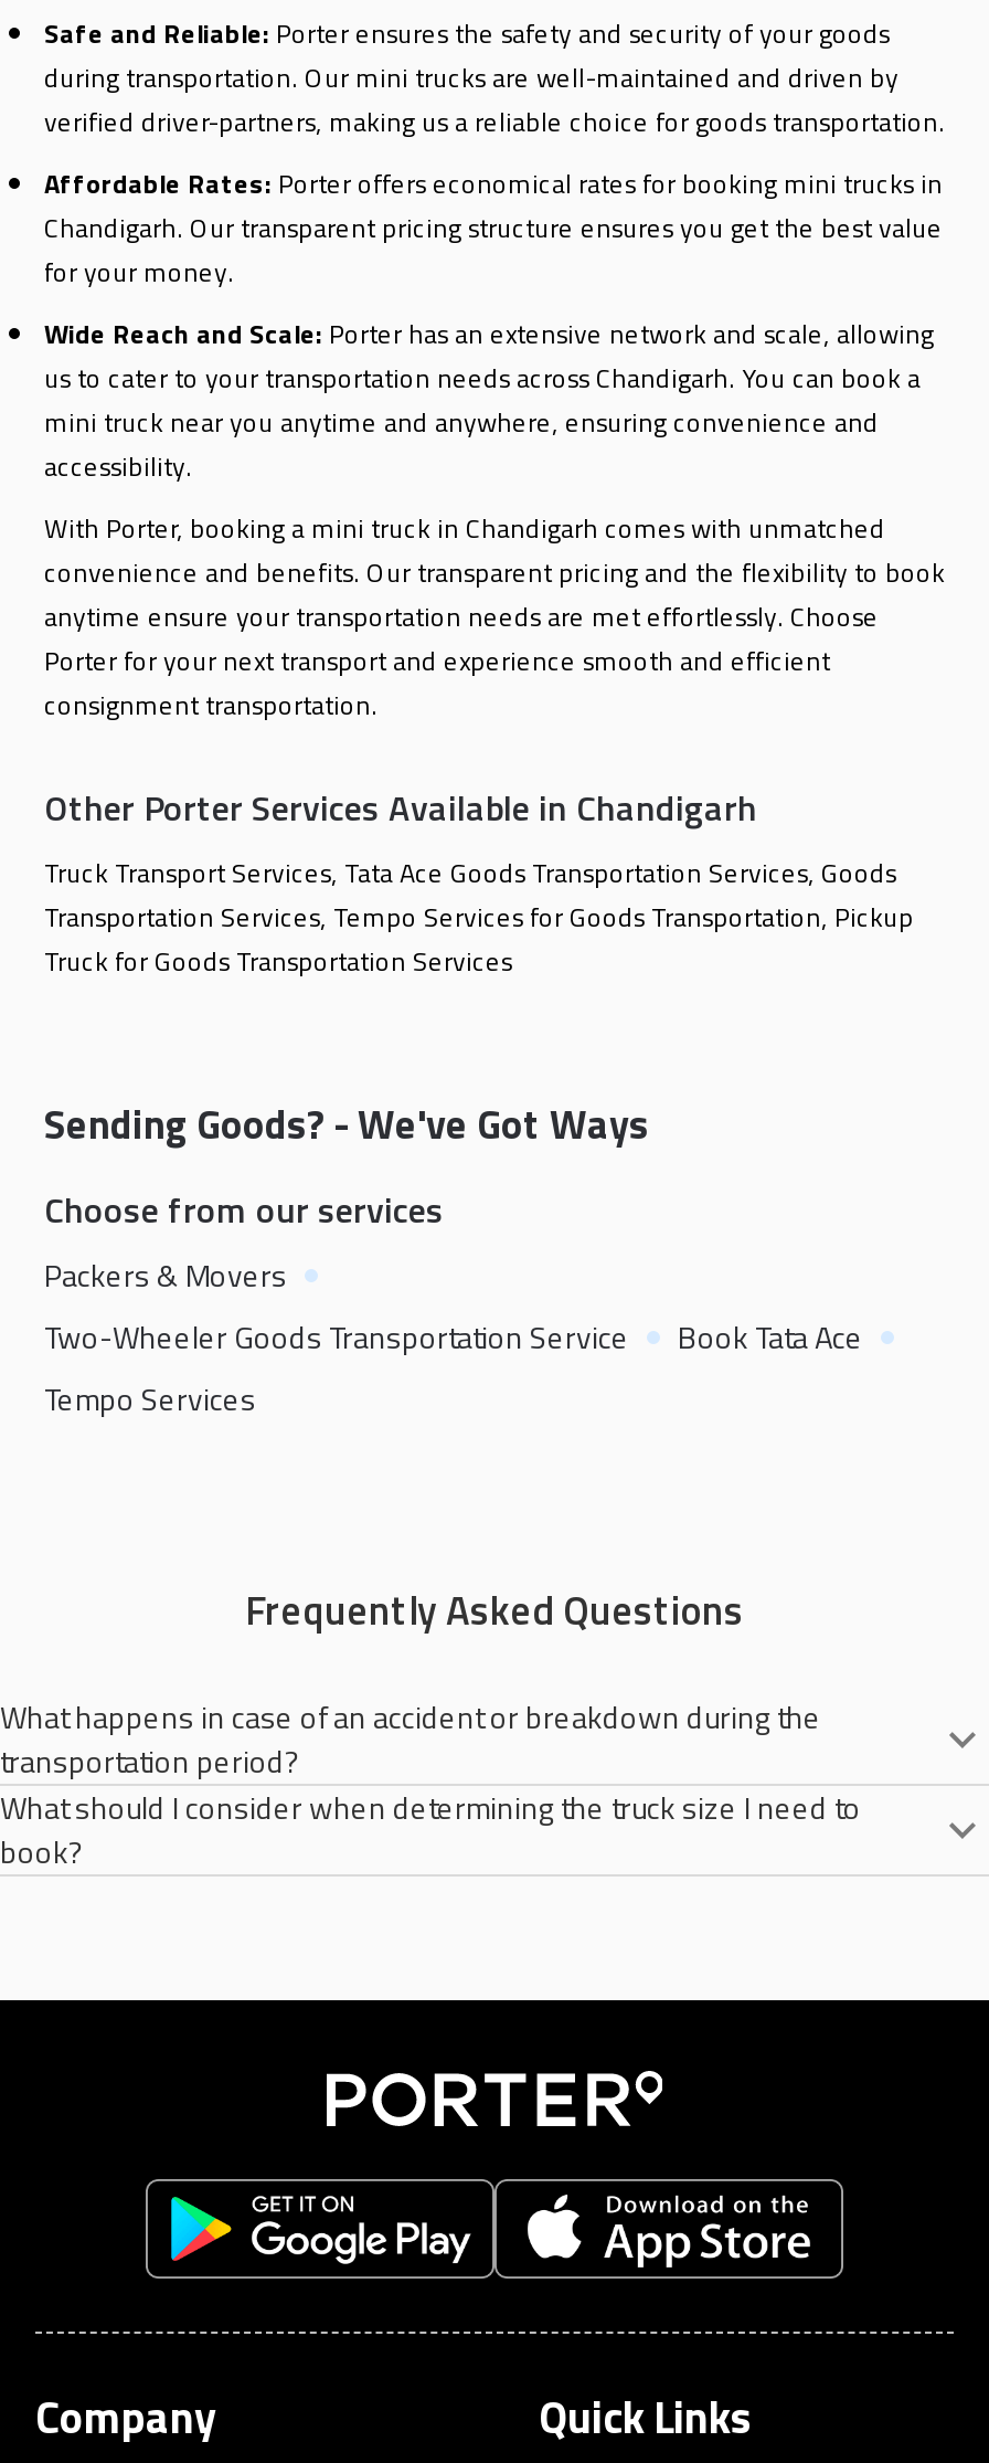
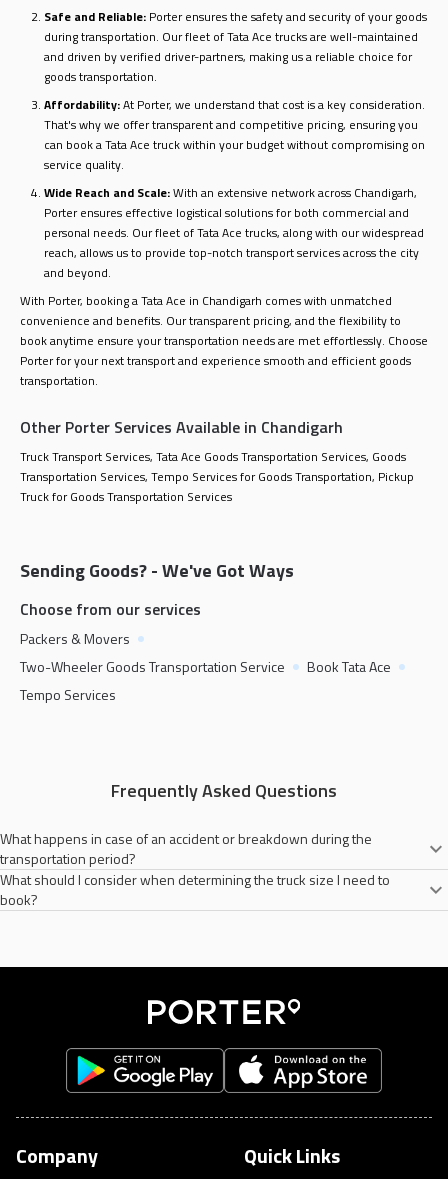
- during transportation. Our mini trucks are well-maintained and driven by
- verified driver-partners, making us a reliable choice for goods transportation.
+ during transportation. Our fleet of Tata Ace trucks are well-maintained
+ and driven by verified driver-partners, making us a reliable choice for
+ goods transportation.

- Affordable Rates: Porter offers economical rates for booking mini trucks in
- Chandigarh. Our transparent pricing structure ensures you get the best value
- for your money.
+ Affordability:At Porter, we understand that cost is a key consideration.
+ That's why we offer transparent and competitive pricing, ensuring you
+ can book a Tata Ace truck within your budget without compromising on
+ service quality.

- Wide Reach and Scale: Porter has an extensive network and scale, allowing
- us to cater to your transportation needs across Chandigarh. You can book a
- mini truck near you anytime and anywhere, ensuring convenience and
- accessibility.
+ Wide Reach and Scale:With an extensive network across Chandigarh,
+ Porter ensures effective logistical solutions for both commercial and
+ personal needs. Our fleet of Tata Ace trucks, along with our widespread
+ reach, allows us to provide top-notch transport services across the city
+ and beyond.

- With Porter, booking a mini truck in Chandigarh comes with unmatched
- convenience and benefits. Our transparent pricing and the flexibility to book
- anytime ensure your transportation needs are met effortlessly. Choose
- Porter for your next transport and experience smooth and efficient
- consignment transportation.
+ With Porter, booking a Tata Ace in Chandigarh comes with unmatched
+ convenience and benefits. Our transparent pricing, and the flexibility to
+ book anytime ensure your transportation needs are met effortlessly. Choose
+ Porter for your next transport and experience smooth and efficient goods
+ transportation.
